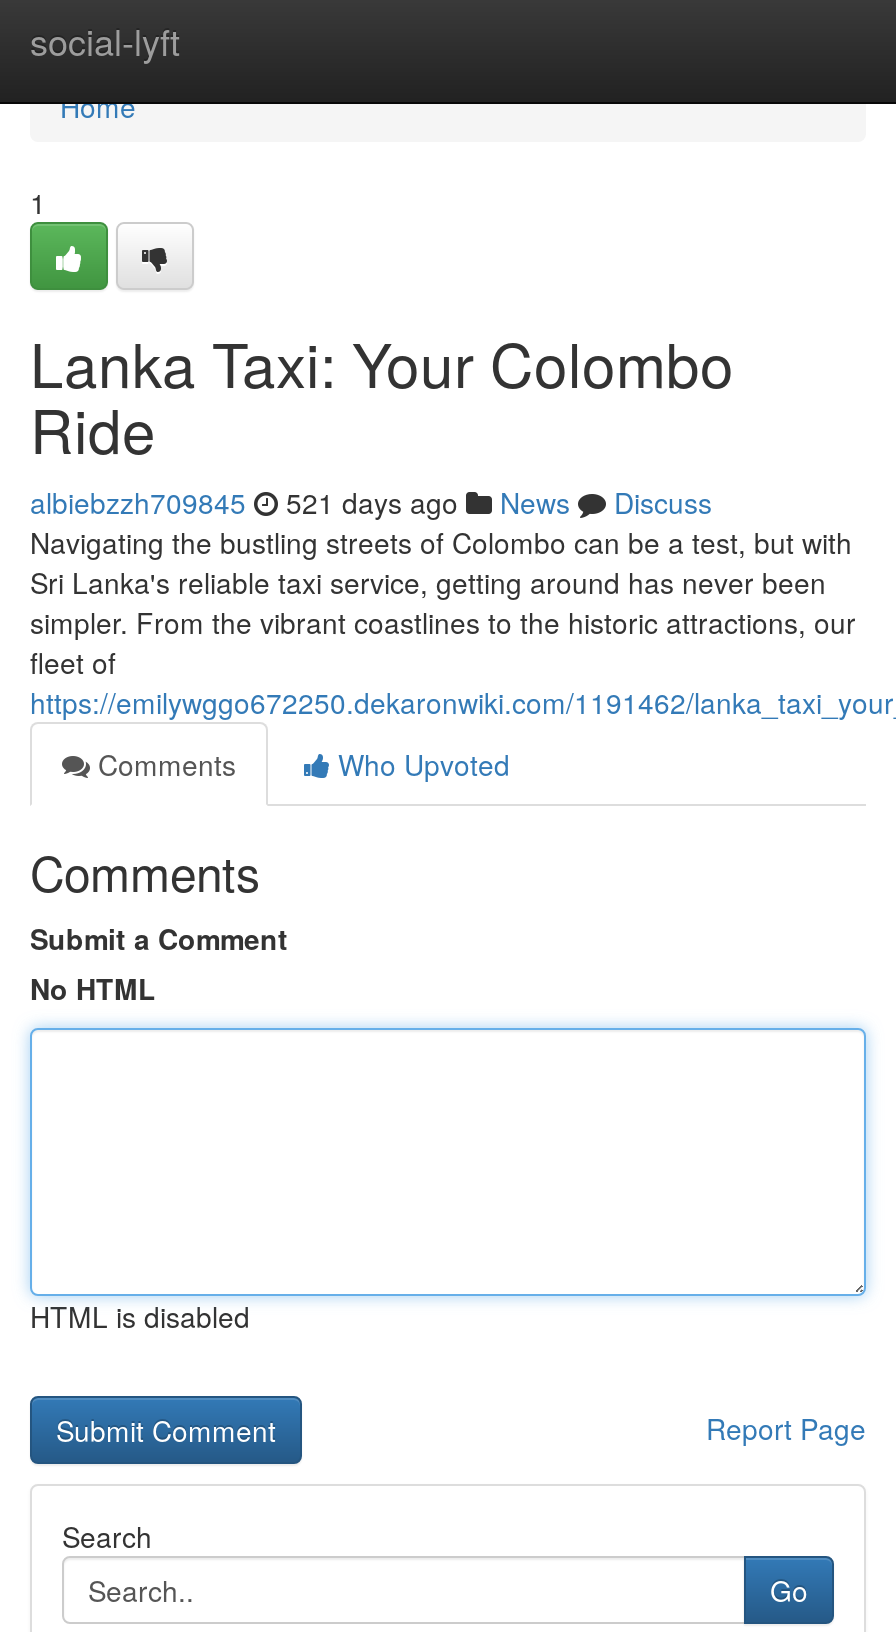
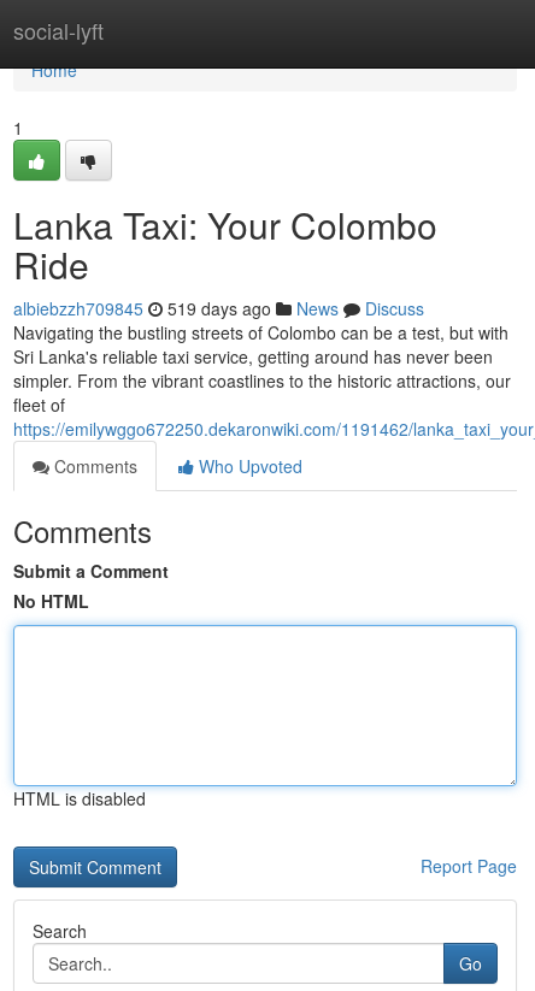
- albiebzzh709845 521 days ago News Discuss
+ albiebzzh709845 519 days ago News Discuss
